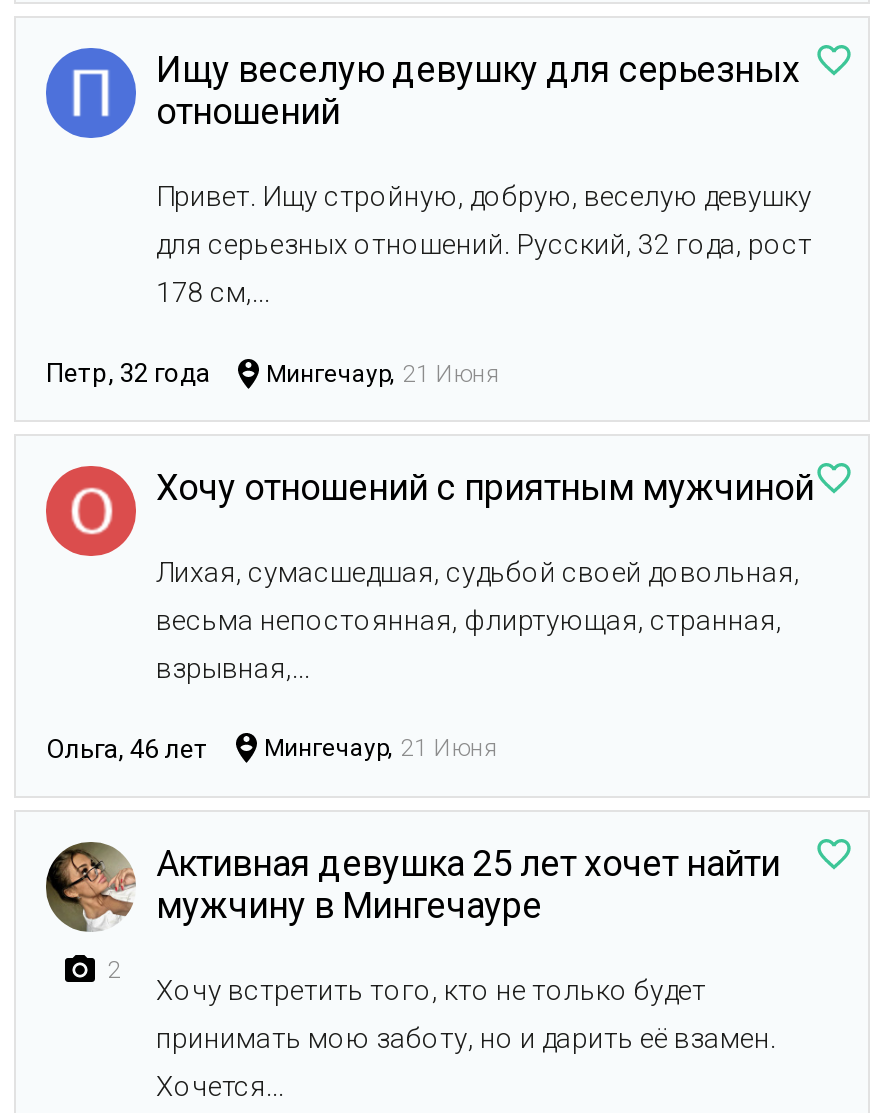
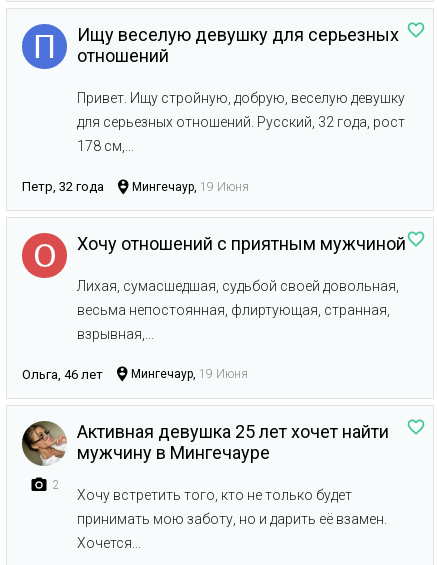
- Мингечаур, 21 Июня
+ Мингечаур, 19 Июня

- Мингечаур, 21 Июня
+ Мингечаур, 19 Июня
